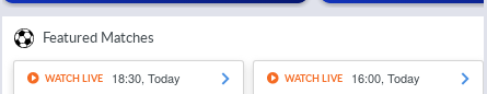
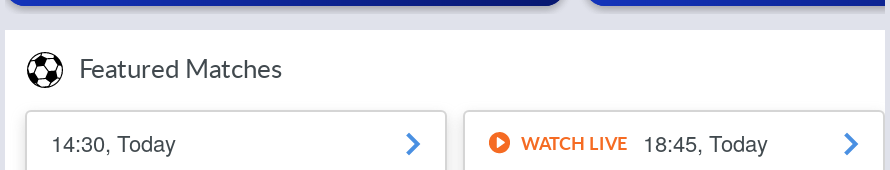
- WATCH LIVE
- 18:30, Today
+ 14:30, Today

- WATCH LIVE 16:00, Today
+ WATCH LIVE 18:45, Today
